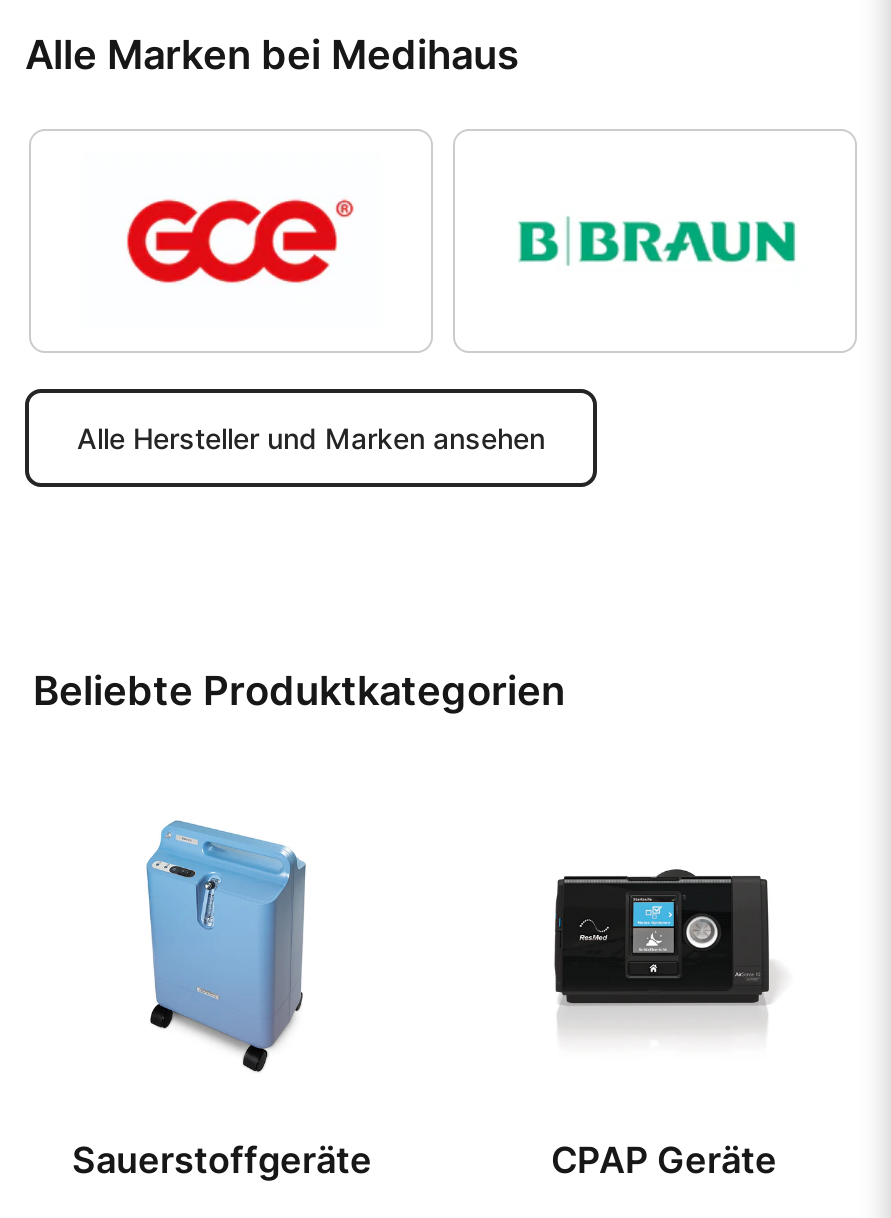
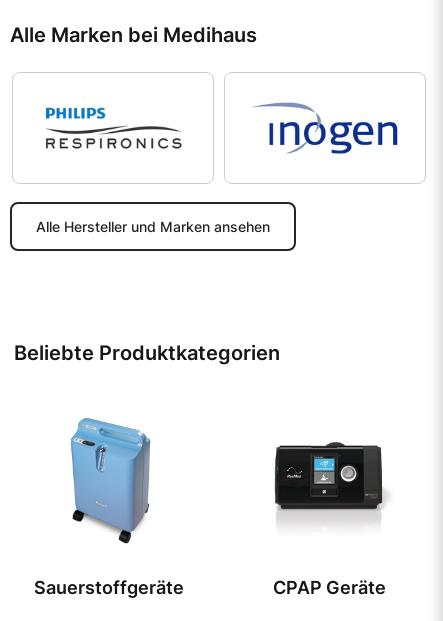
- [image]
+ [image]

- [image]
+ [image]
